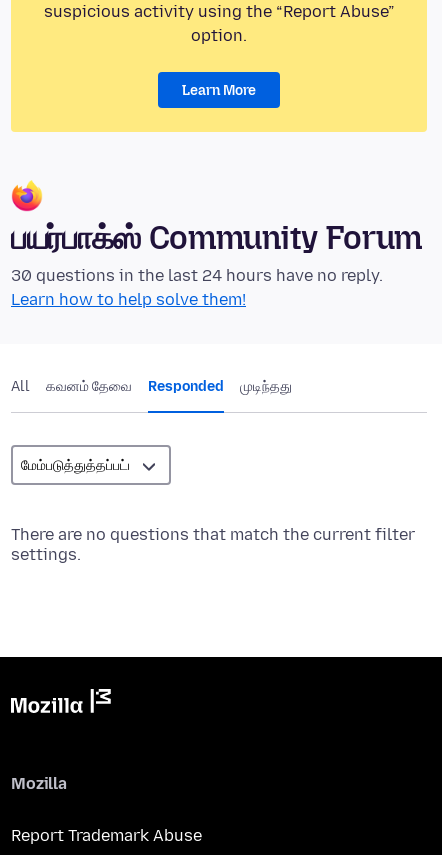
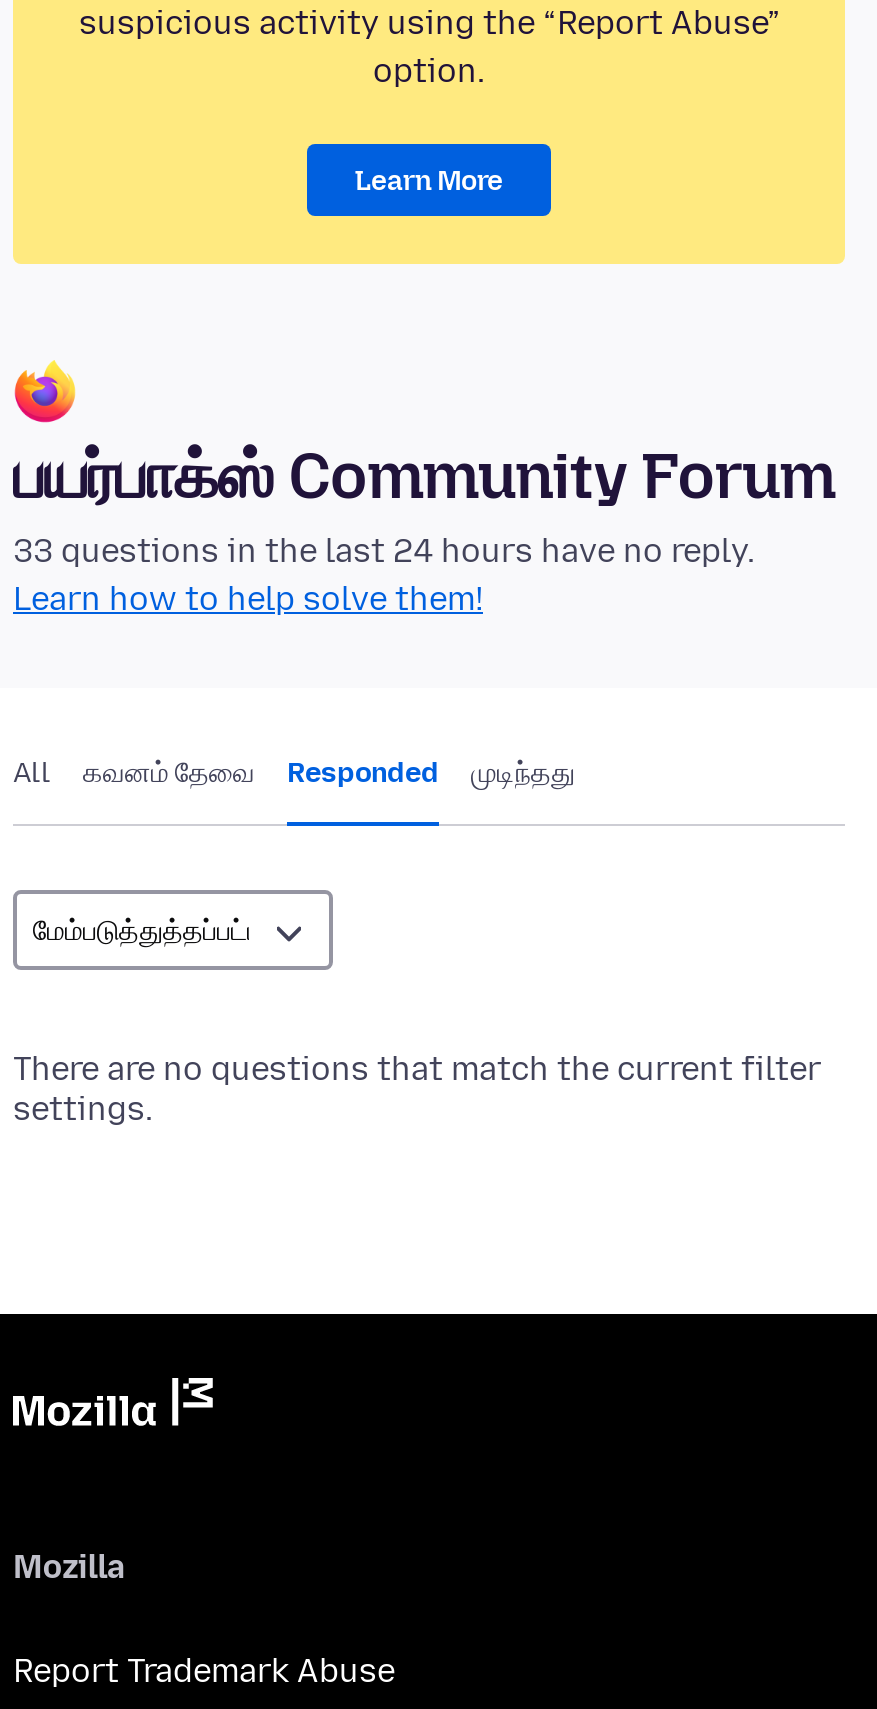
- 30 questions in the last 24 hours have no reply.
+ 33 questions in the last 24 hours have no reply.
